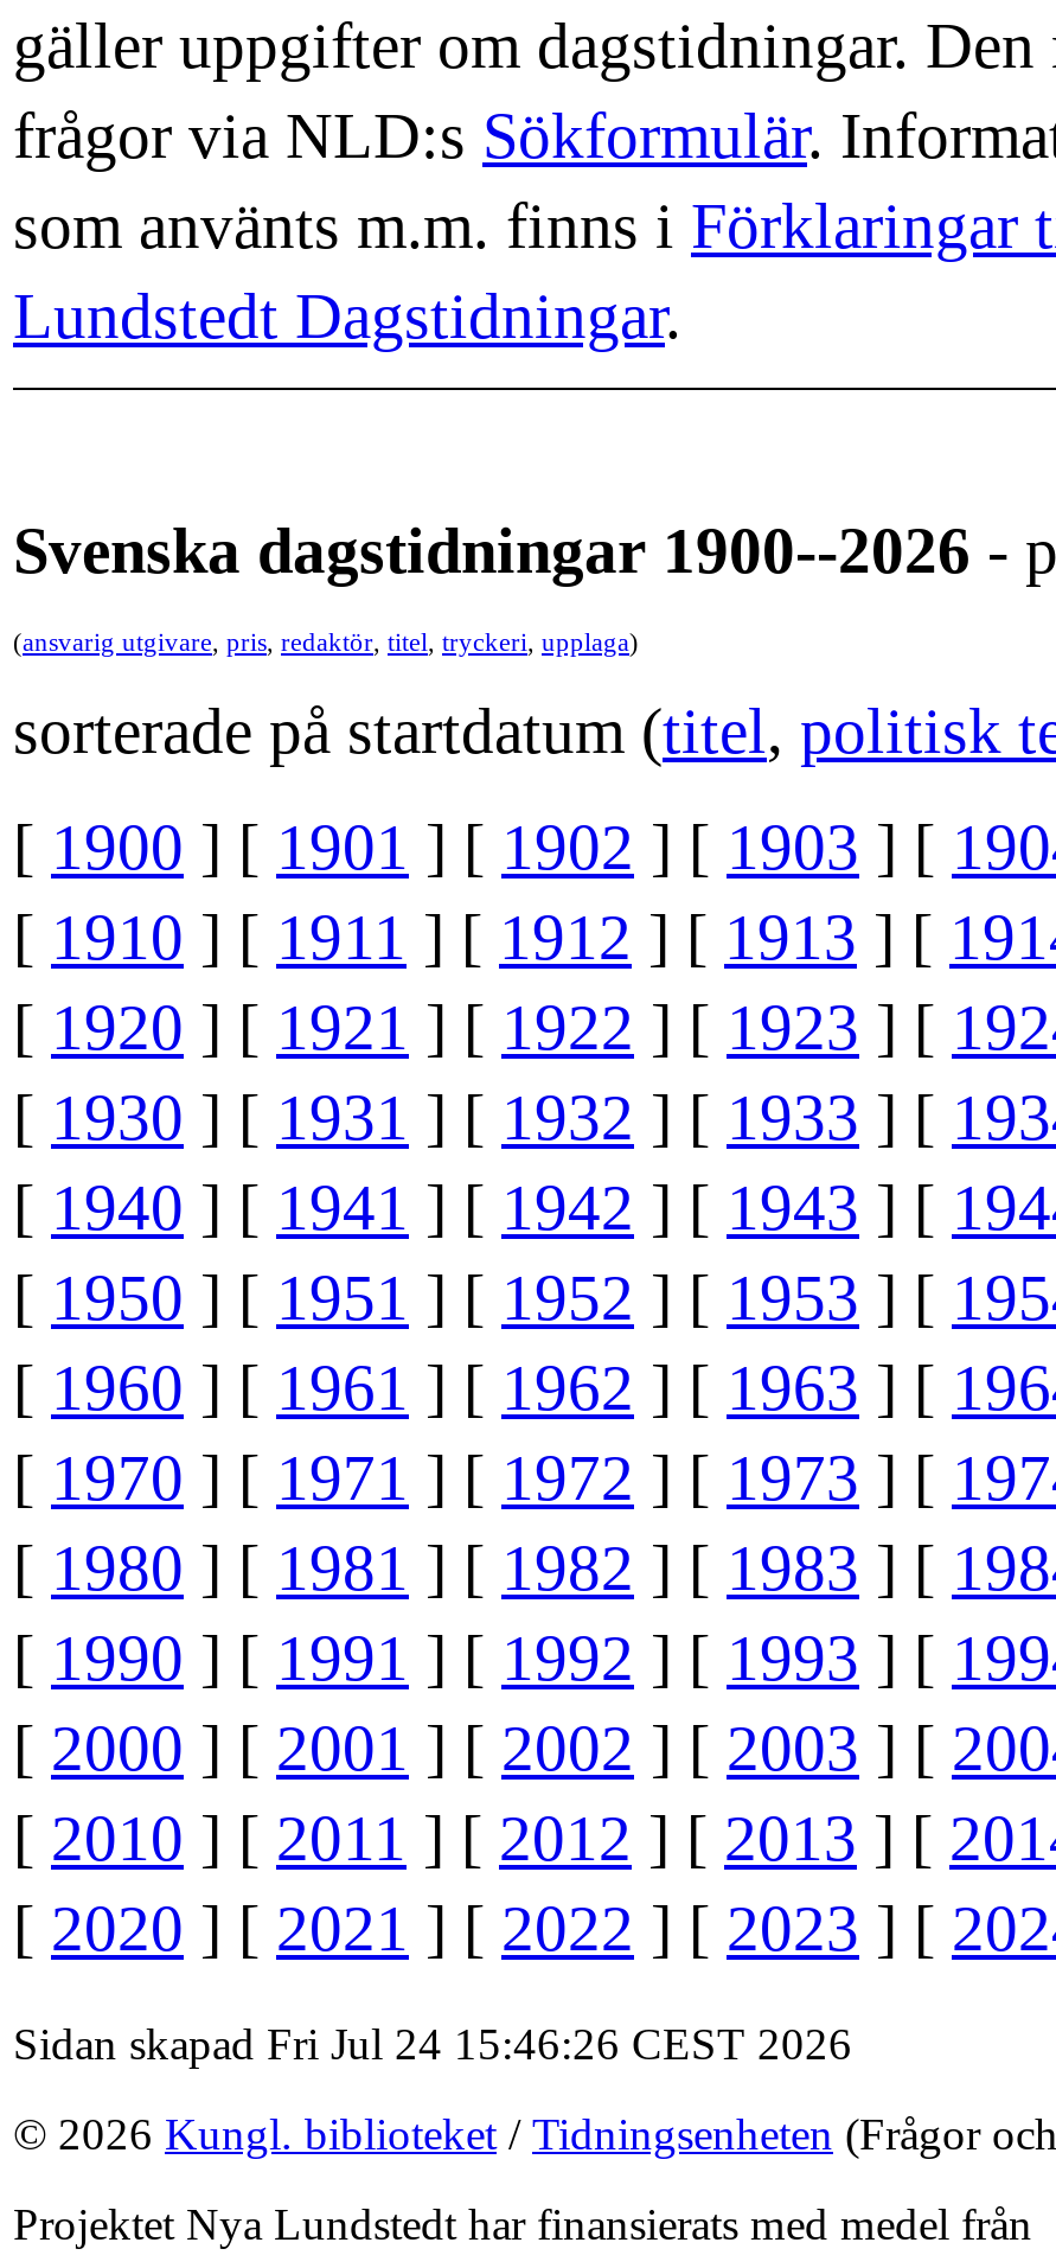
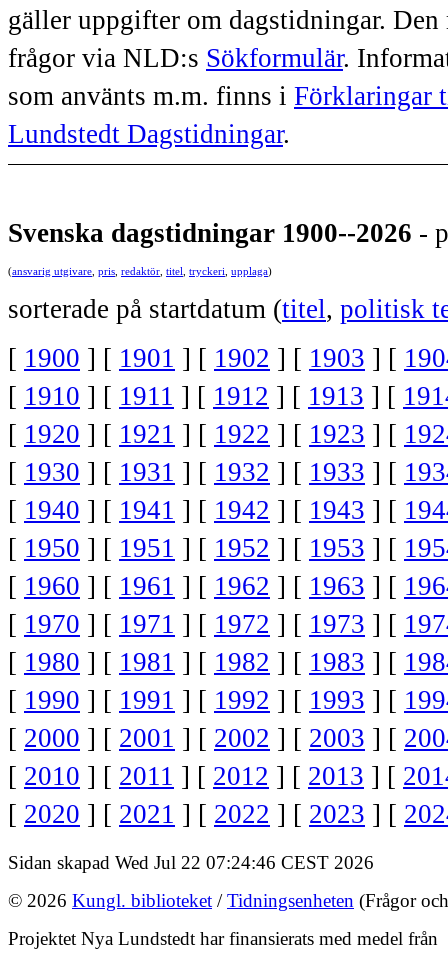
- Sidan skapad Fri Jul 24 15:46:26 CEST 2026
+ Sidan skapad Wed Jul 22 07:24:46 CEST 2026
